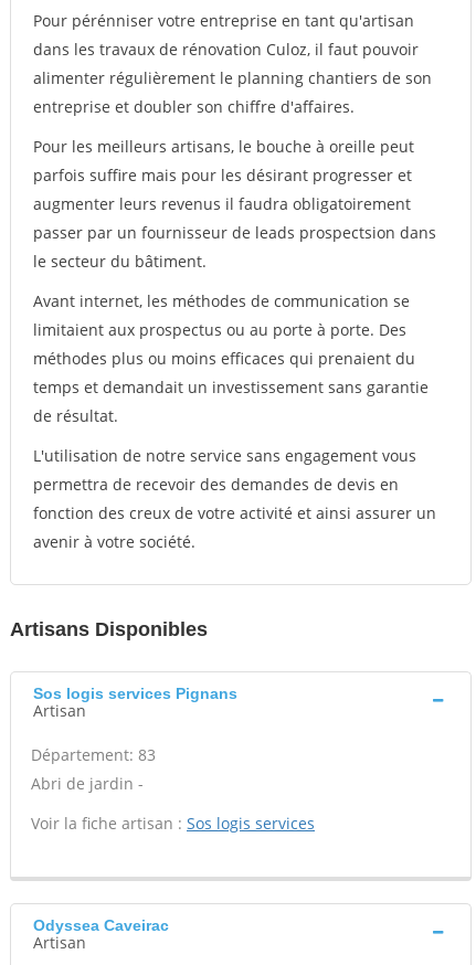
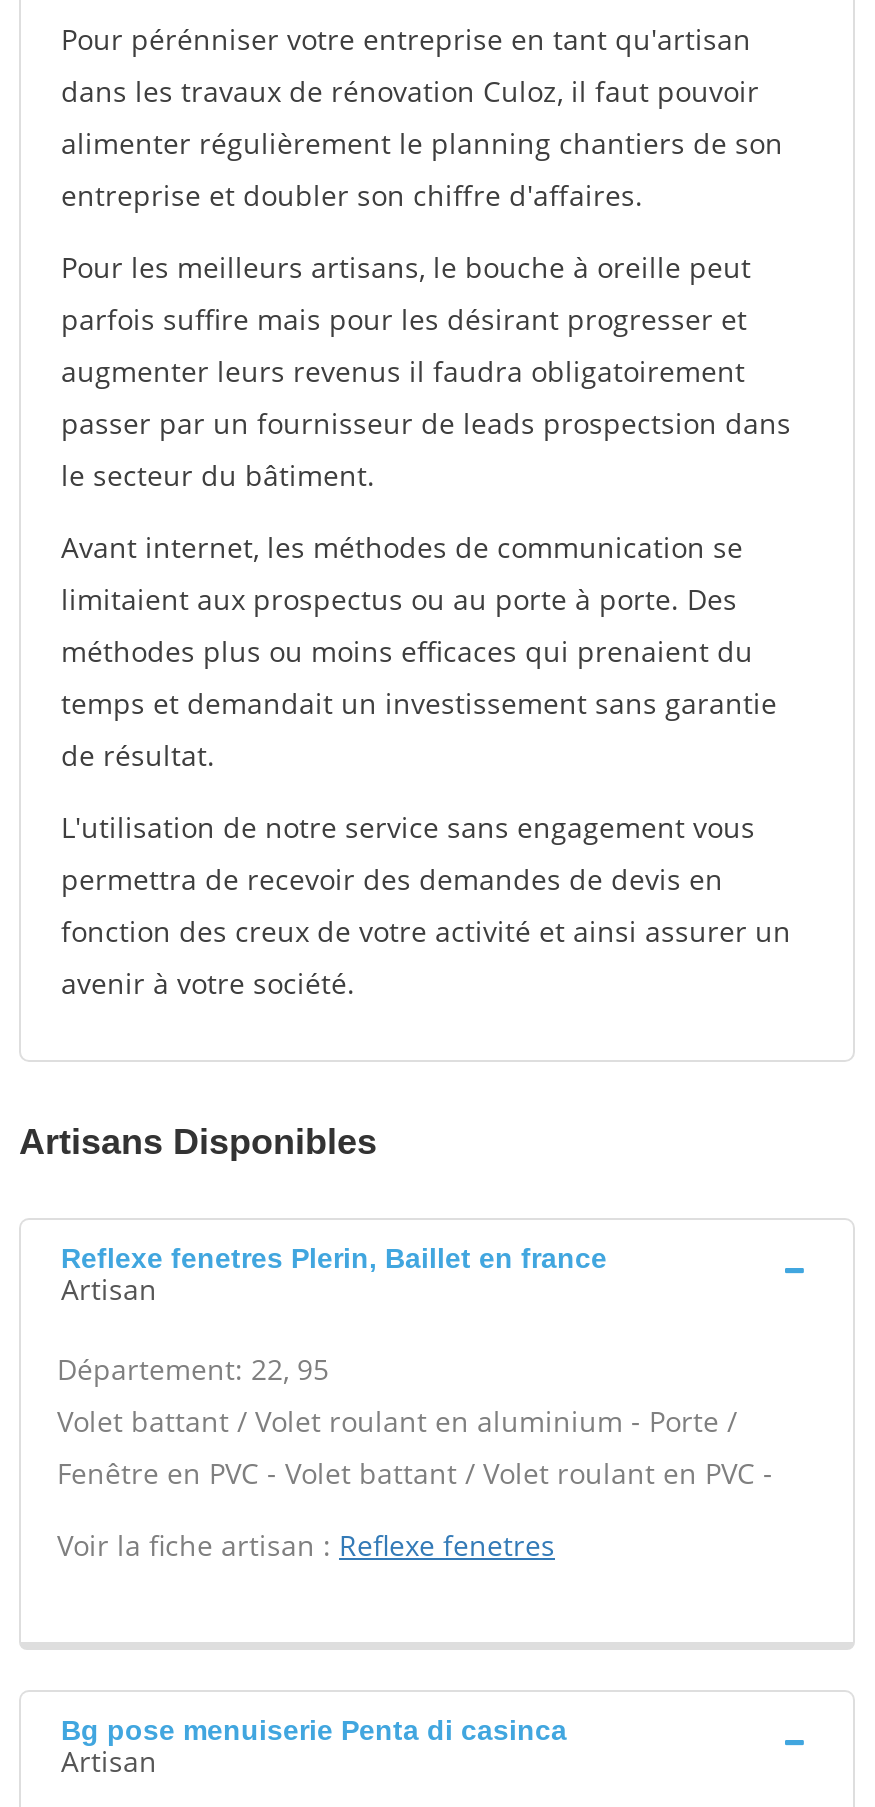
- Sos logis services Pignans
+ Reflexe fenetres Plerin, Baillet en france

- Département: 83
- Abri de jardin -
+ Département: 22, 95
+ Volet battant / Volet roulant en aluminium - Porte /
+ Fenêtre en PVC - Volet battant / Volet roulant en PVC -

- Voir la fiche artisan : Sos logis services
+ Voir la fiche artisan : Reflexe fenetres

- Odyssea Caveirac
+ Bg pose menuiserie Penta di casinca
